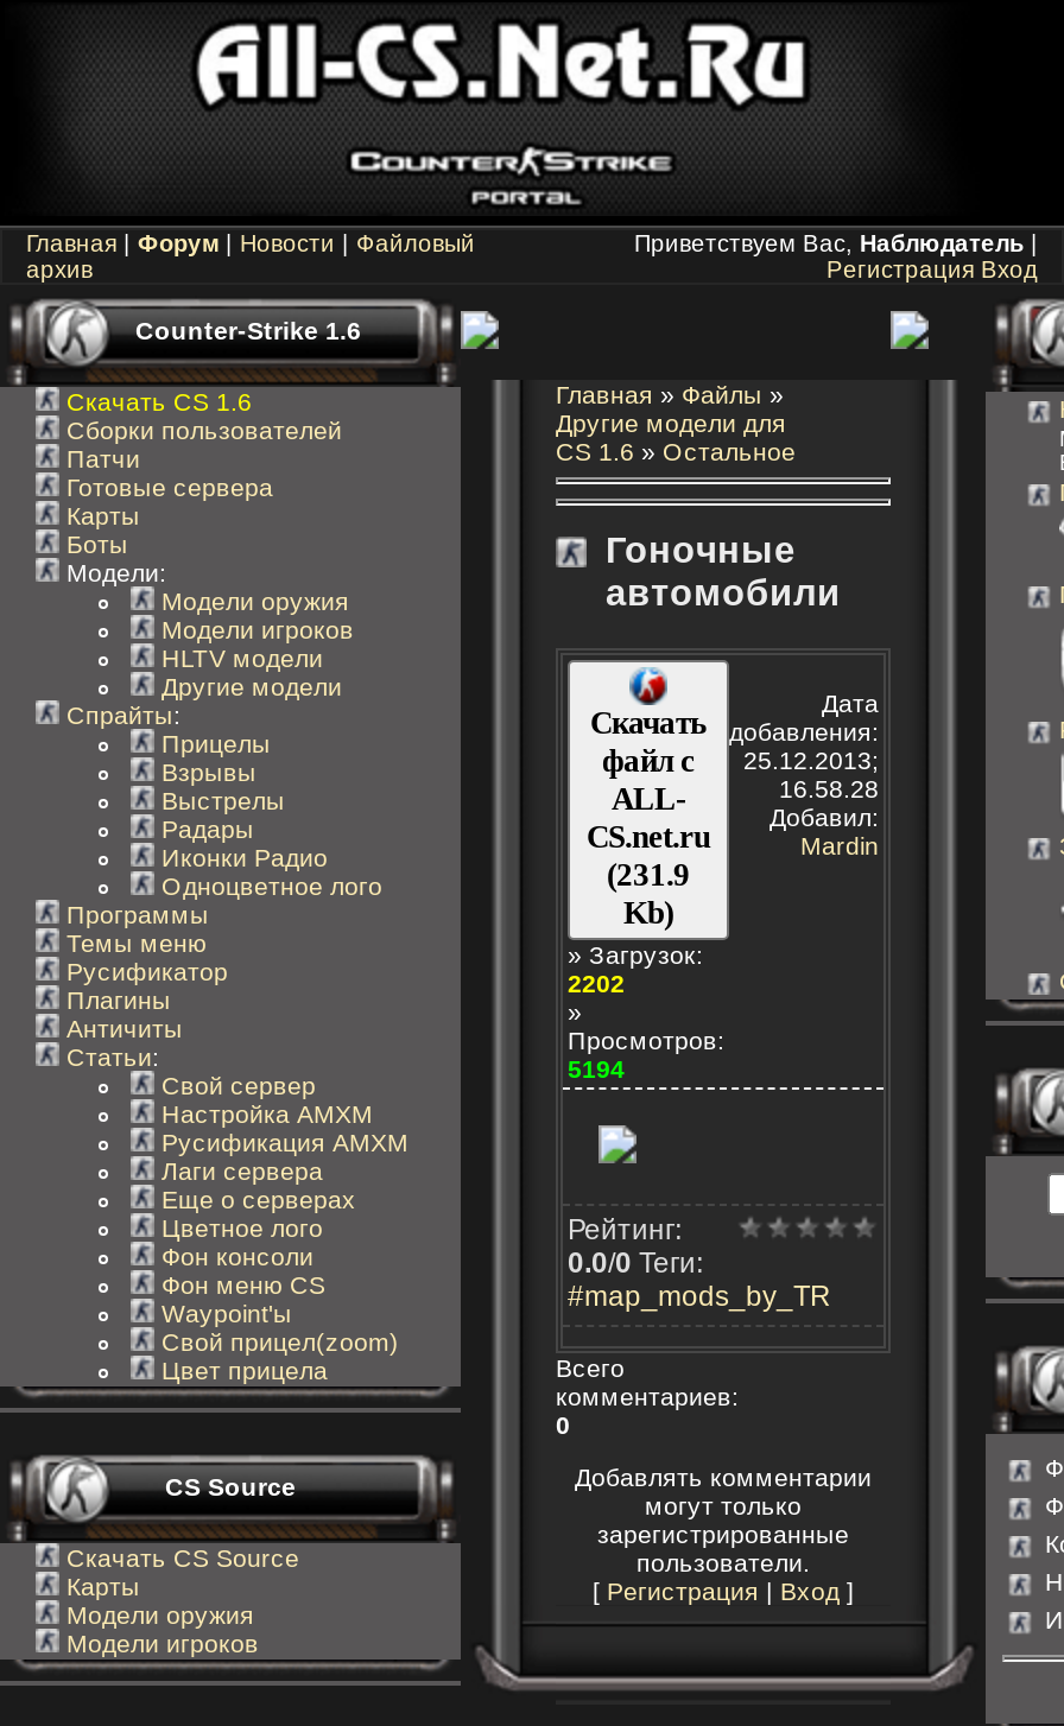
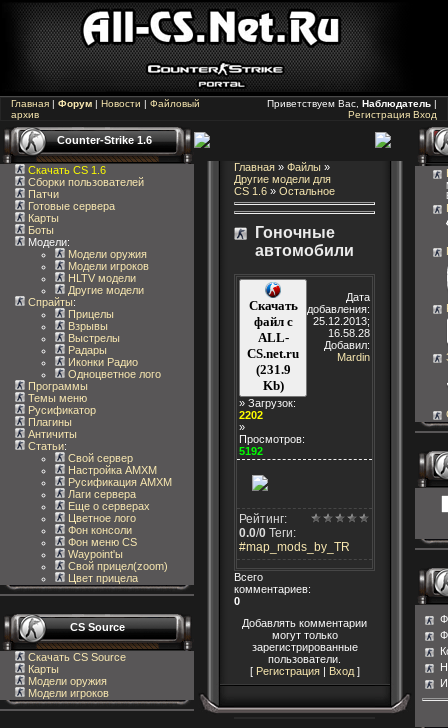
- 5194
+ 5192
